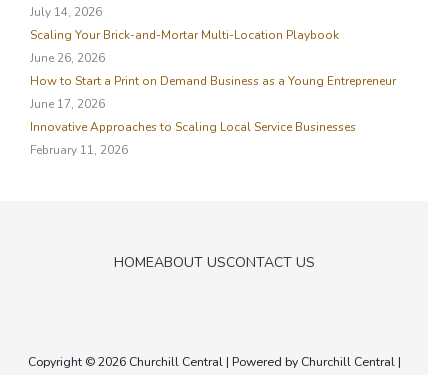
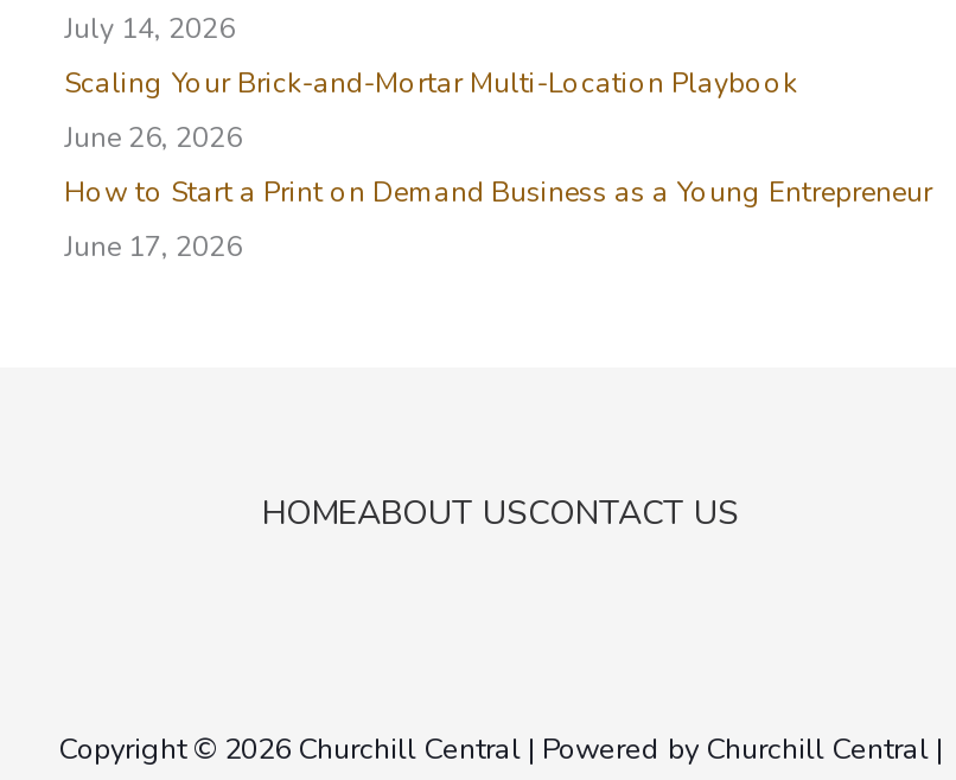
- Innovative Approaches to Scaling Local Service Businesses
- February 11, 2026
